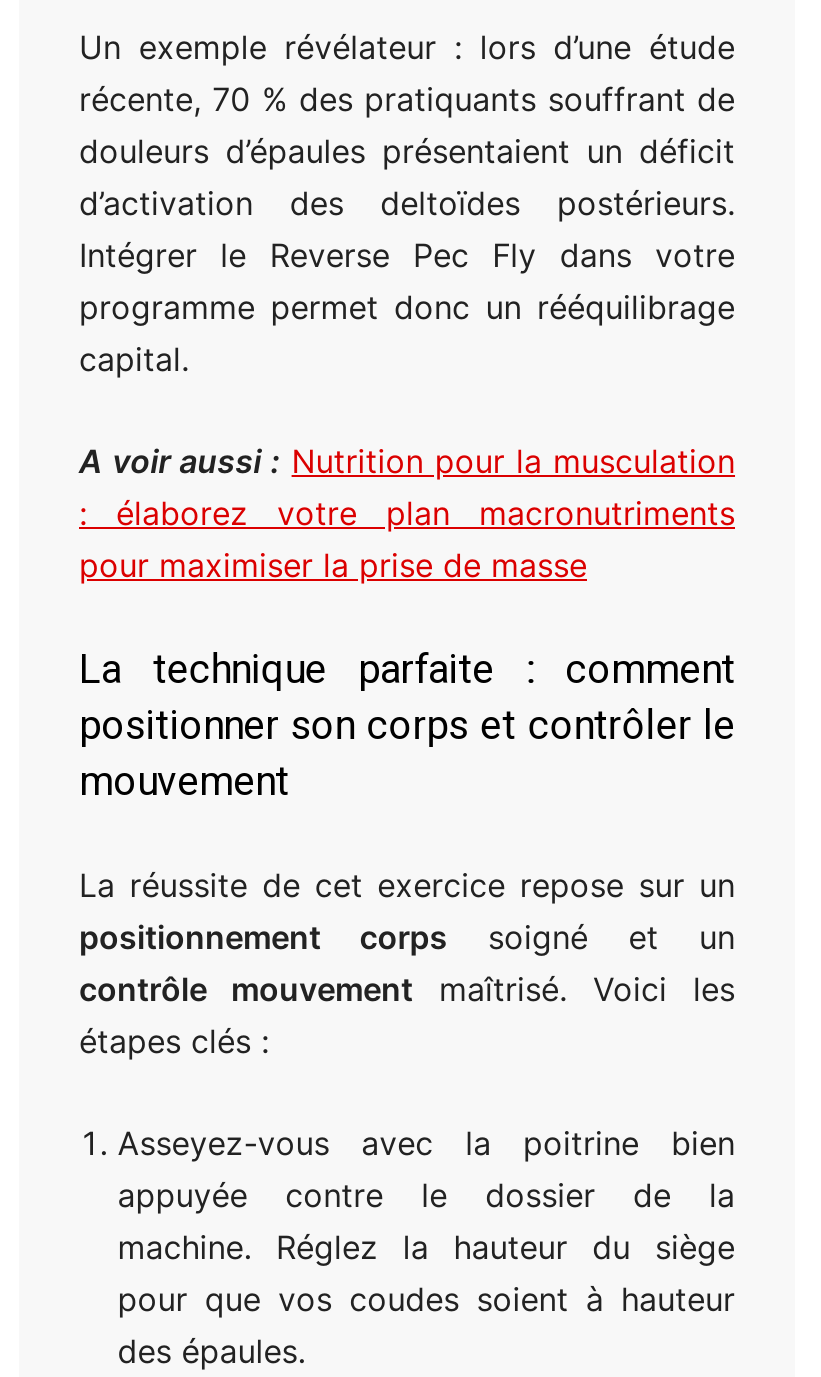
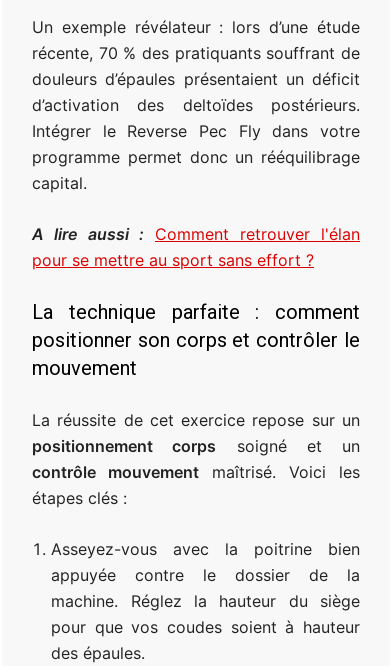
- A voir aussi : Nutrition pour la musculation
- : élaborez votre plan macronutriments
- pour maximiser la prise de masse
+ A lire aussi : Comment retrouver l'élan
+ pour se mettre au sport sans effort ?
